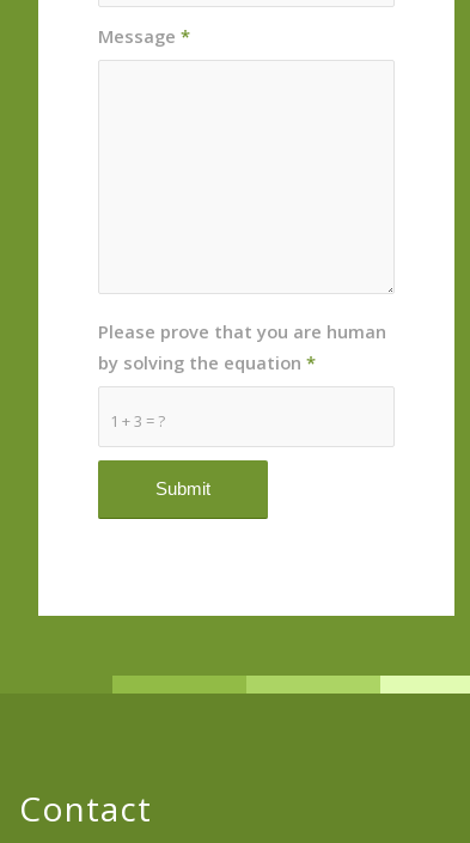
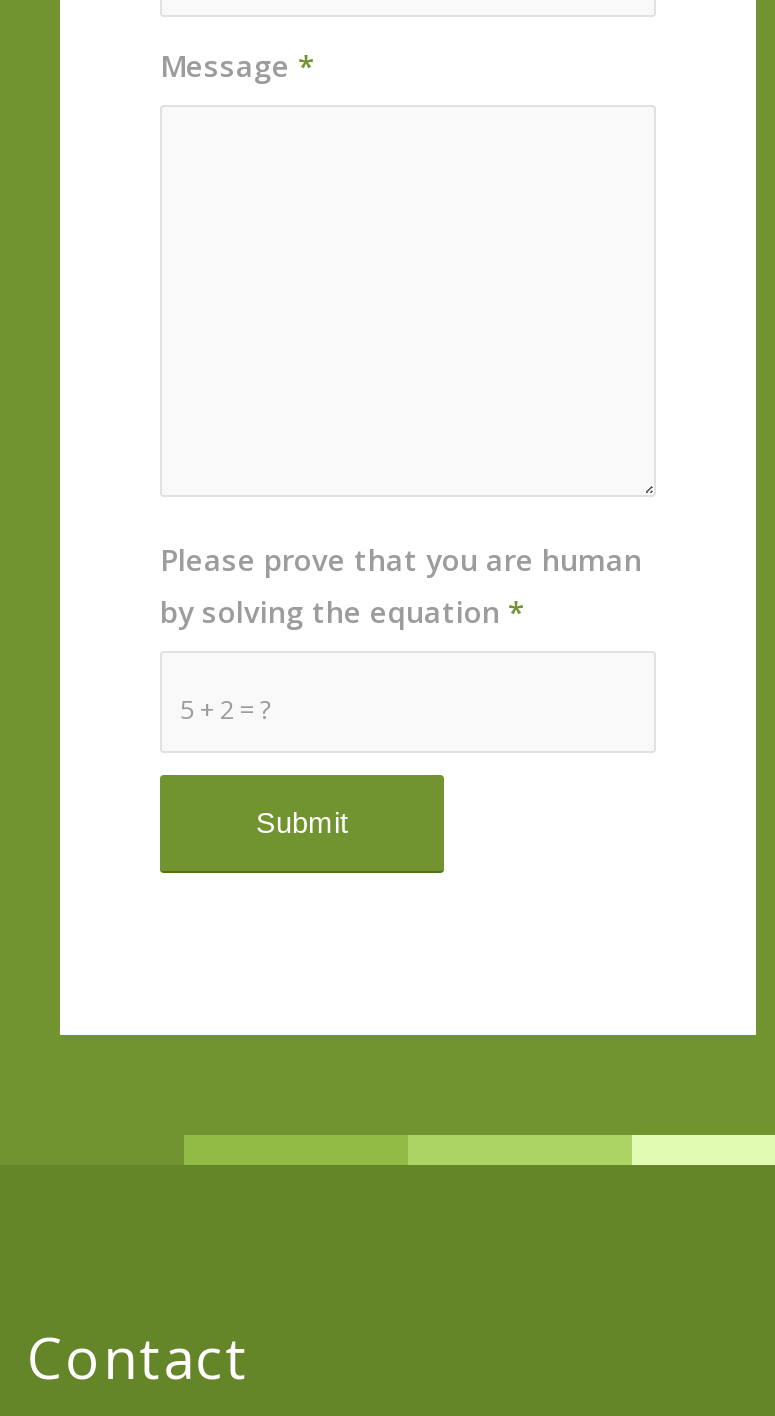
- 1 + 3 = ?
+ 5 + 2 = ?
